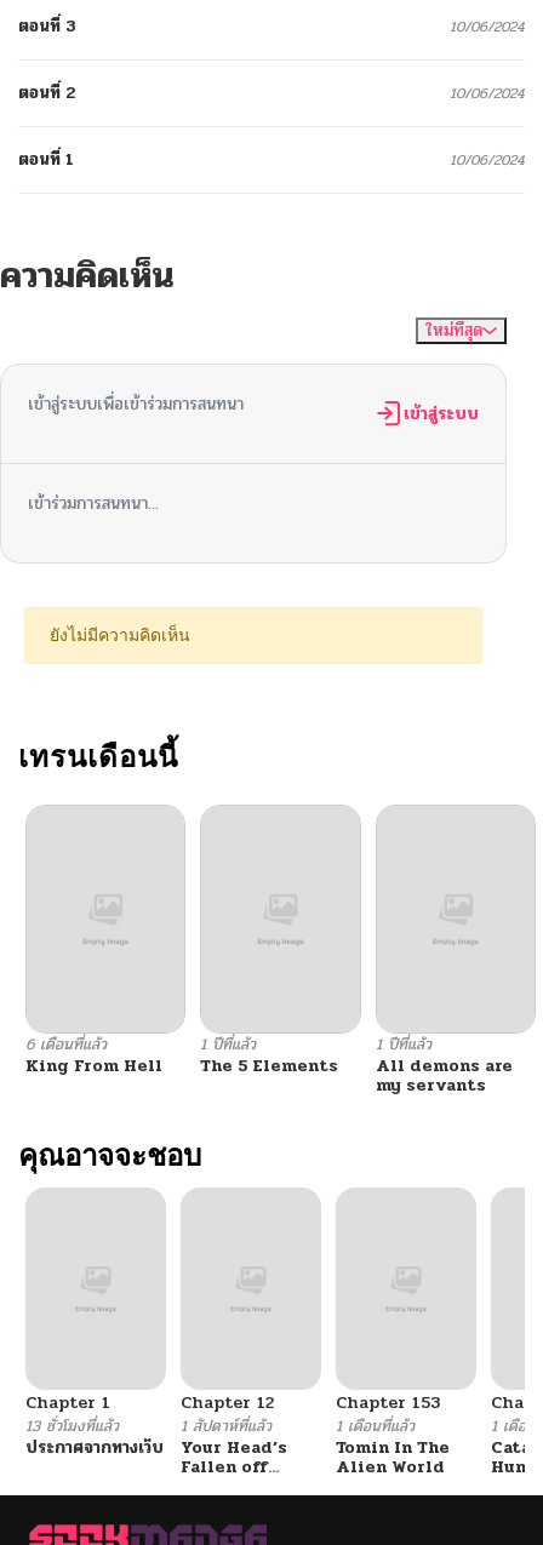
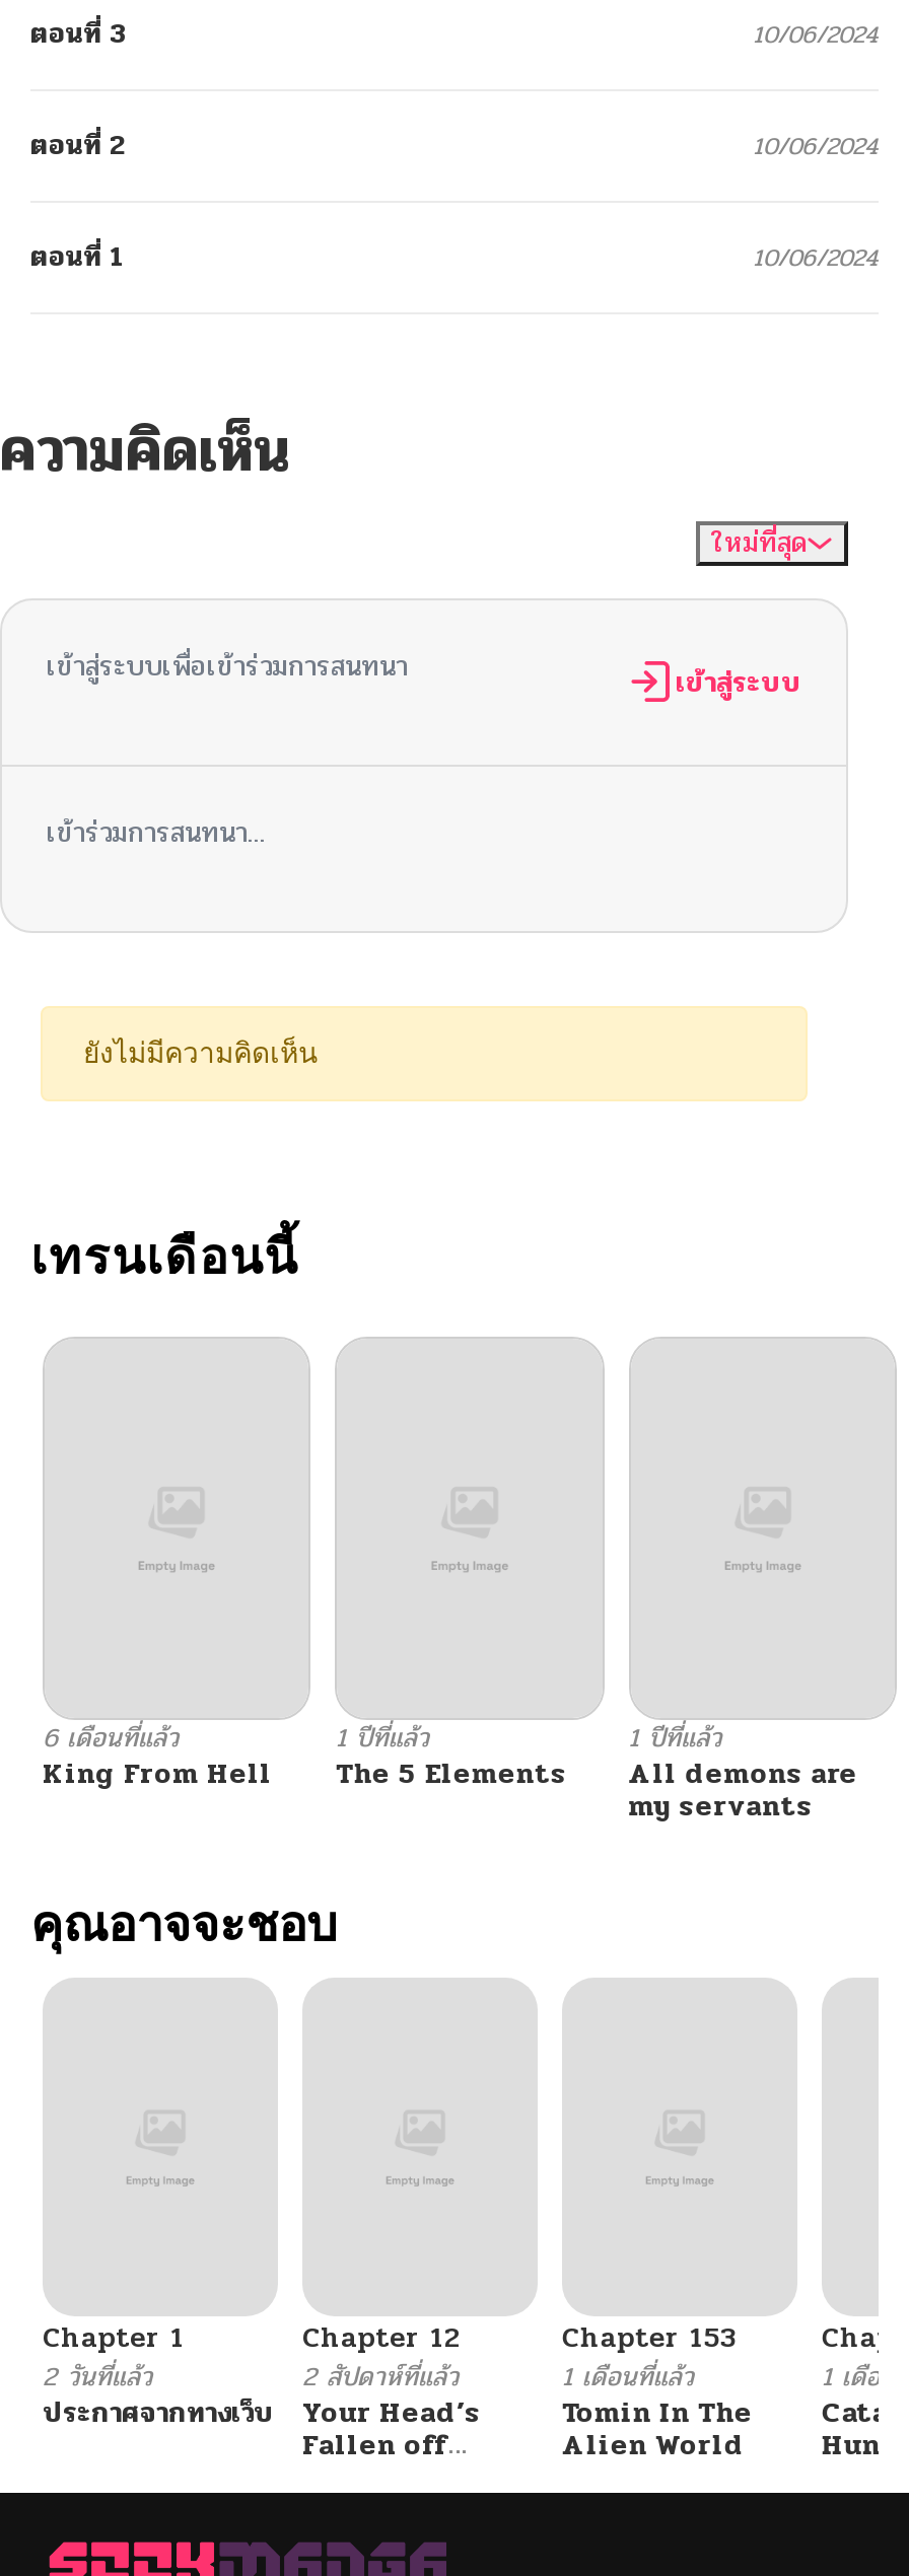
- 13 ชั่วโมงที่แล้ว
+ 2 วันที่แล้ว

- 1 สัปดาห์ที่แล้ว
+ 2 สัปดาห์ที่แล้ว
